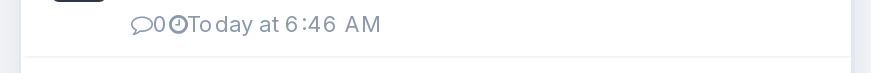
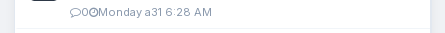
- 0 Today at 6:46 AM
+ 0 Monday a31 6:28 AM
